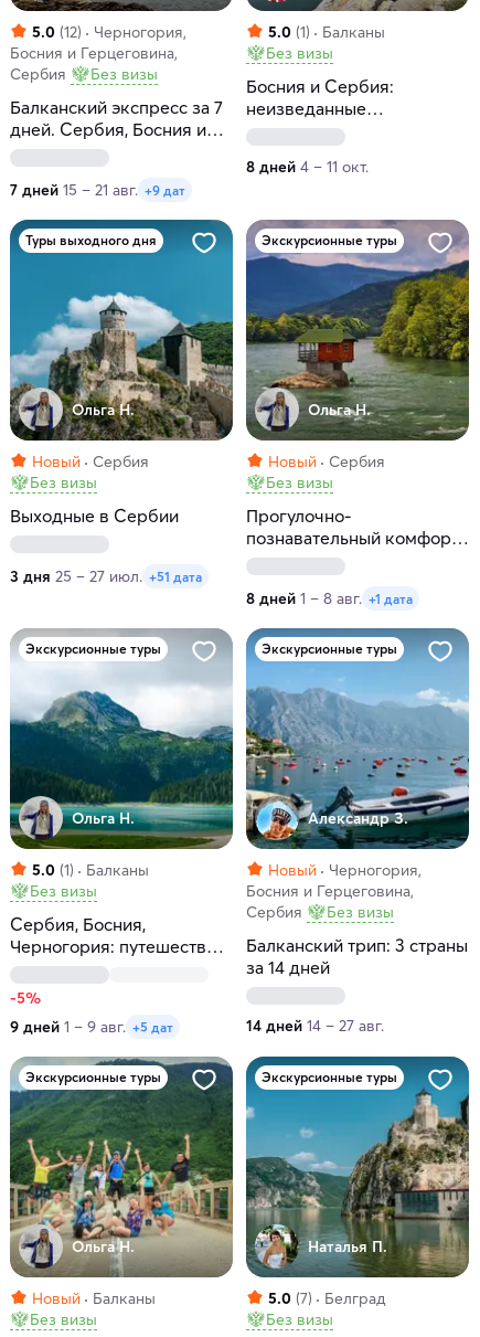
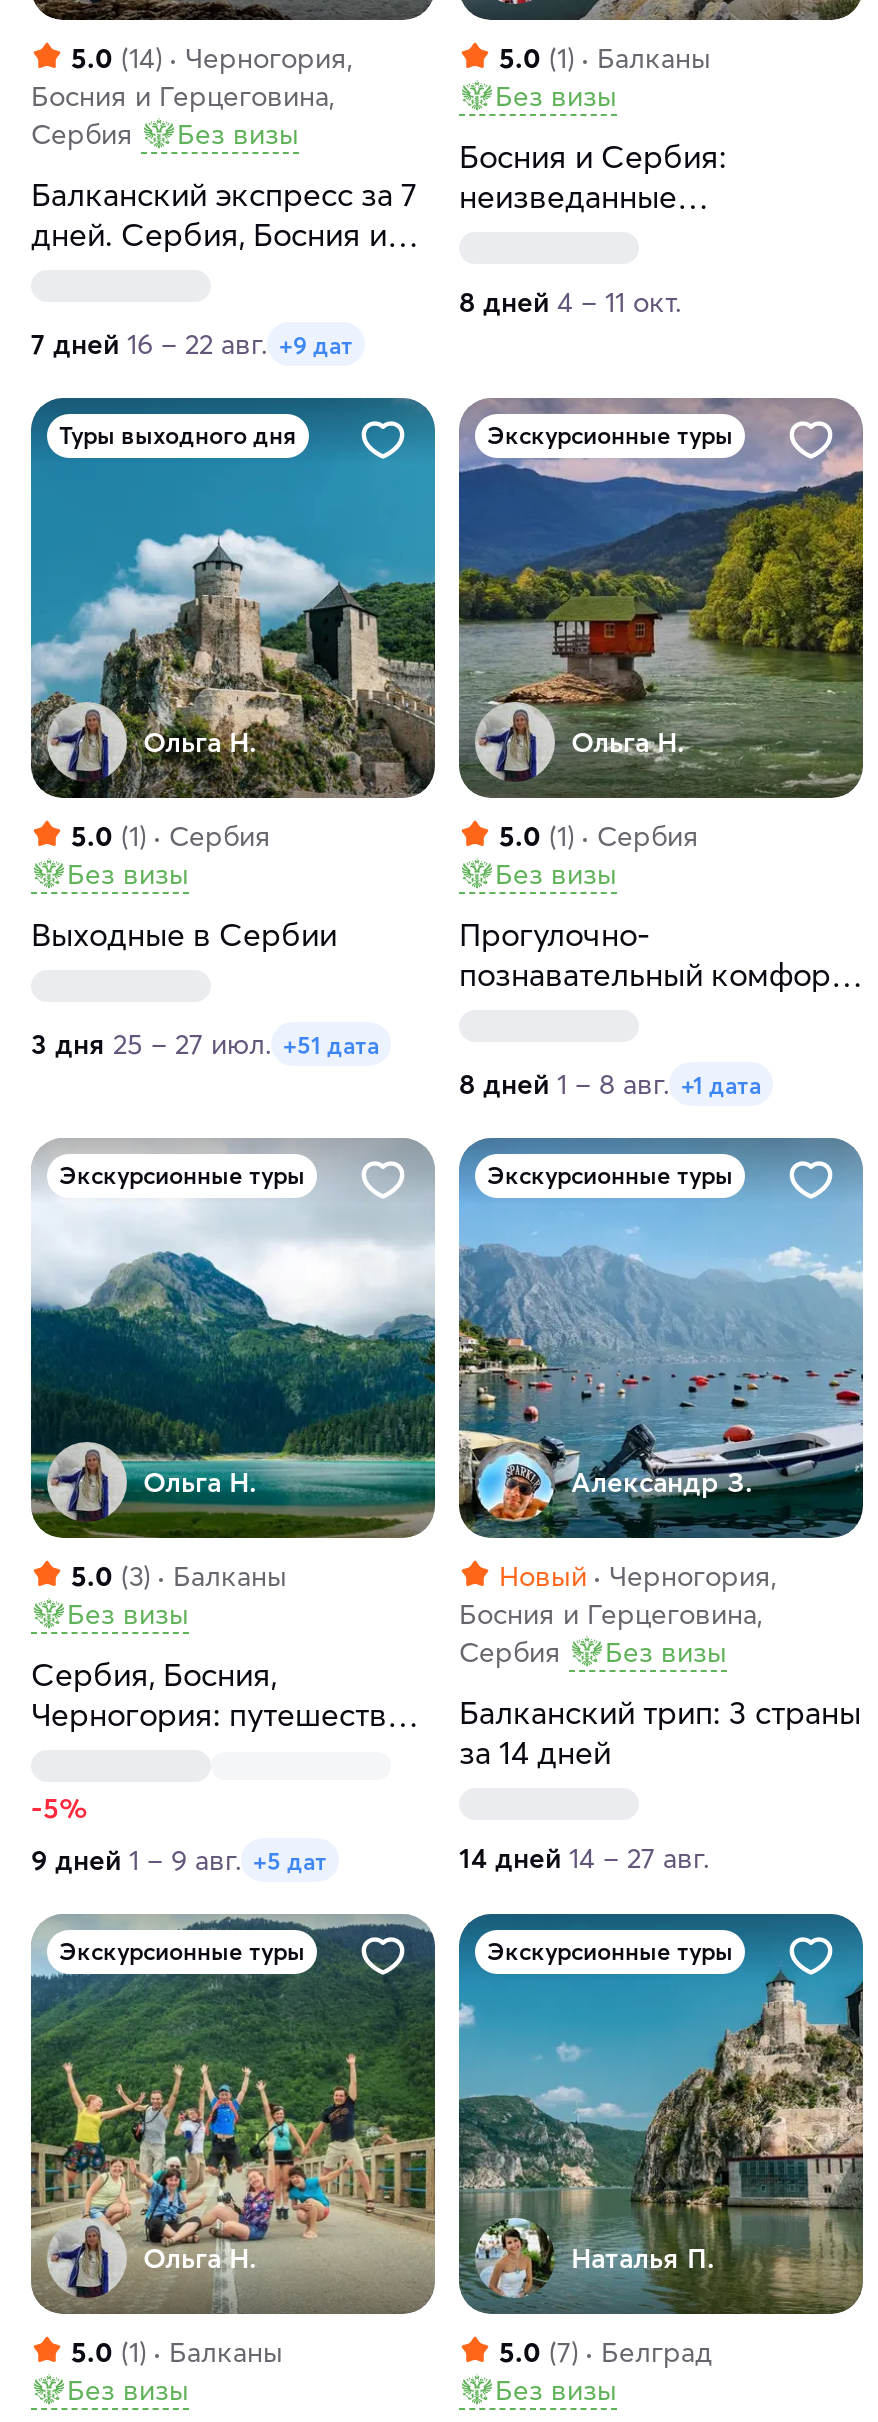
- 5.0 (12) Черногория,
+ 5.0 (14) Черногория,

- 7 дней 15 – 21 авг. +9 дат
+ 7 дней 16 – 22 авг. +9 дат

- Новый
- Сербия
+ 5.0 (1) Сербия

- Новый
- Сербия
+ 5.0 (1) Сербия

- 5.0 (1) Балканы
+ 5.0 (3) Балканы

- Новый
- Балканы
+ 5.0 (1) Балканы
